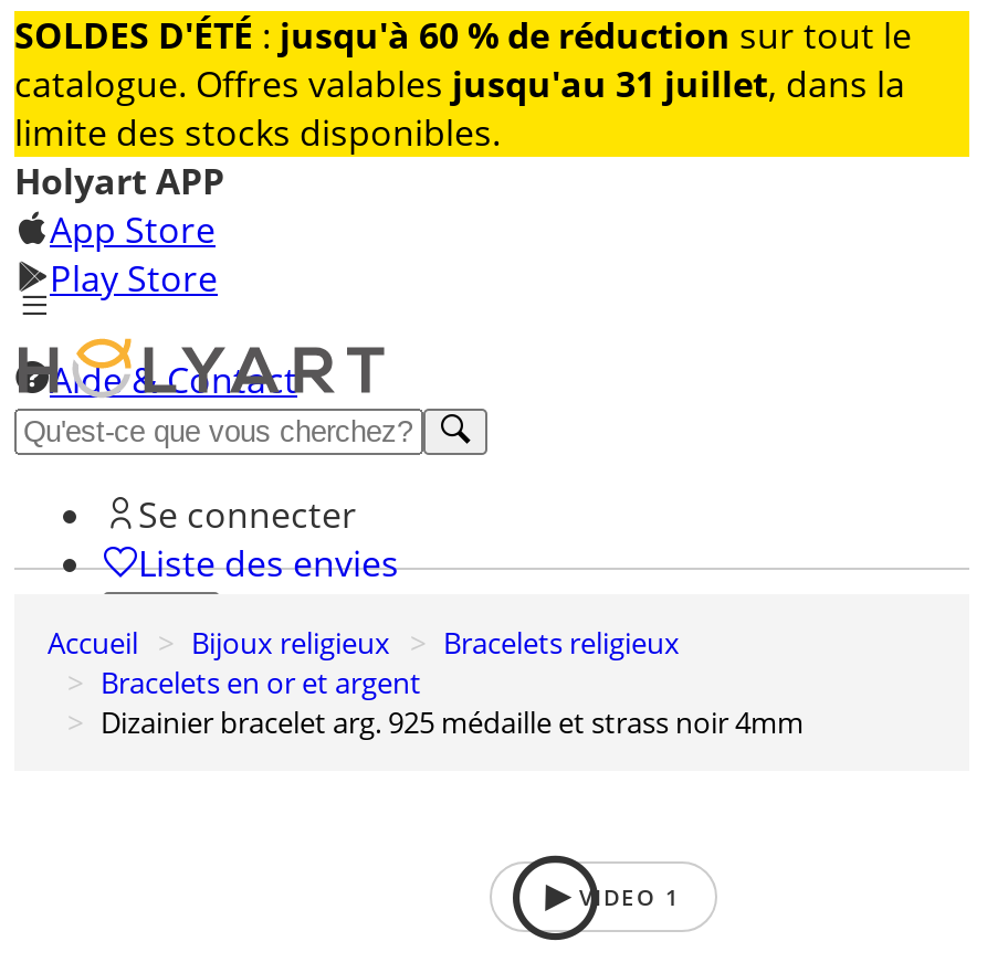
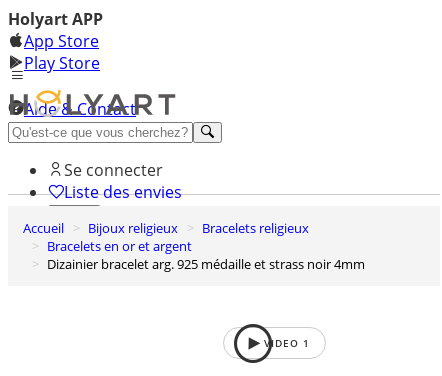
- [image]
- SOLDES D'ÉTÉ: jusqu'à 60 % de réduction sur tout le
- catalogue. Offres valables jusqu'au 31 juillet, dans la
- limite des stocks disponibles.
